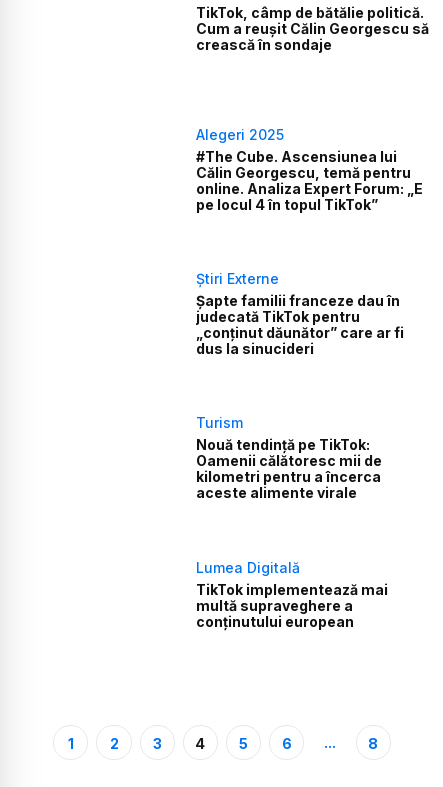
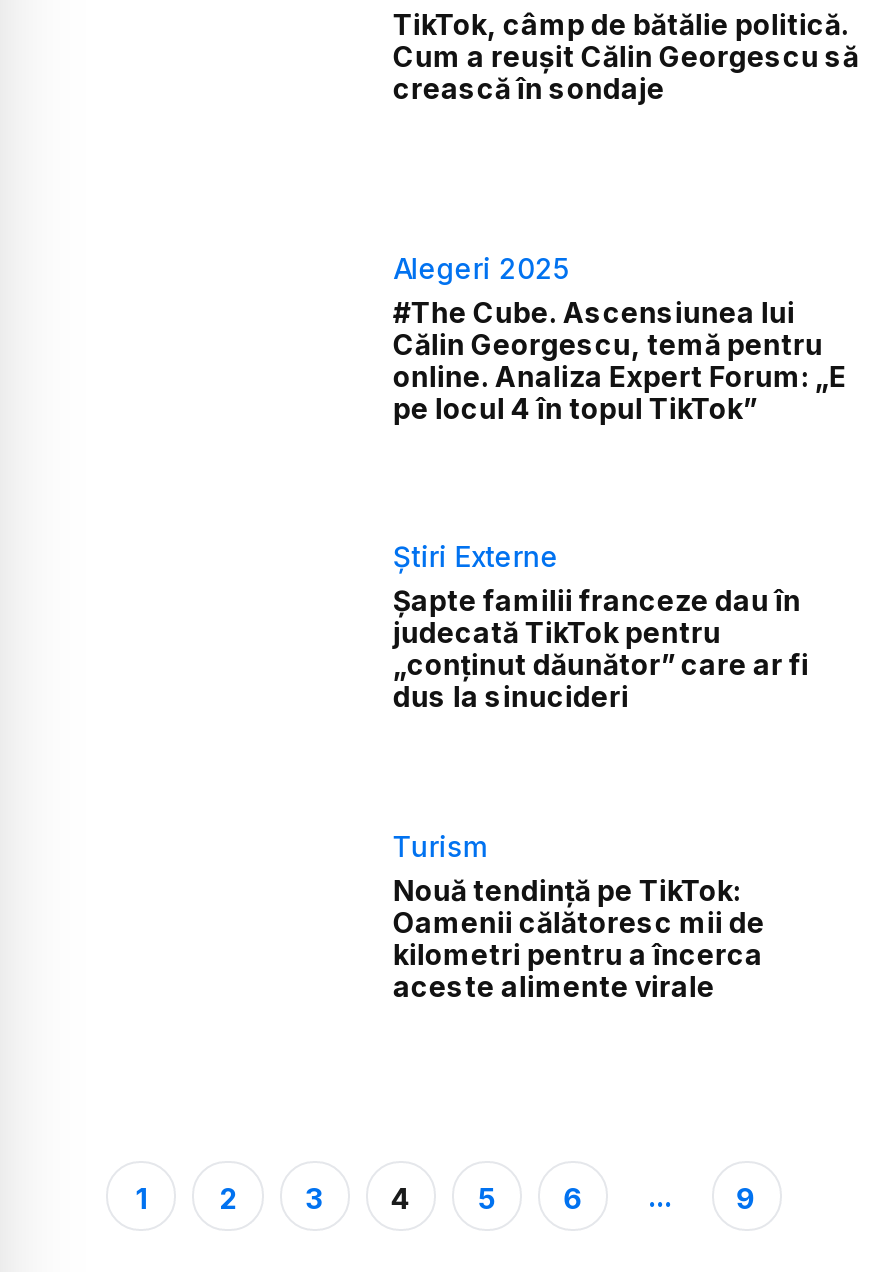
- Lumea Digitală
- TikTok implementează mai
- multă supraveghere a
- conținutului european

- 8
+ 9
